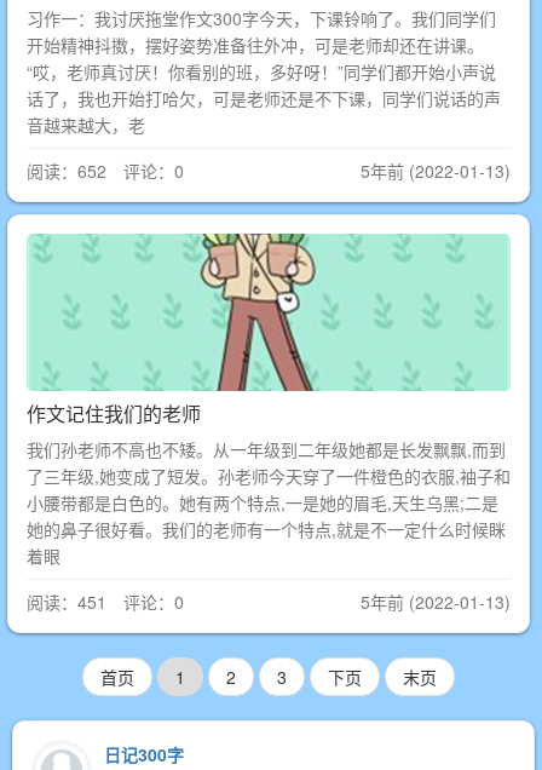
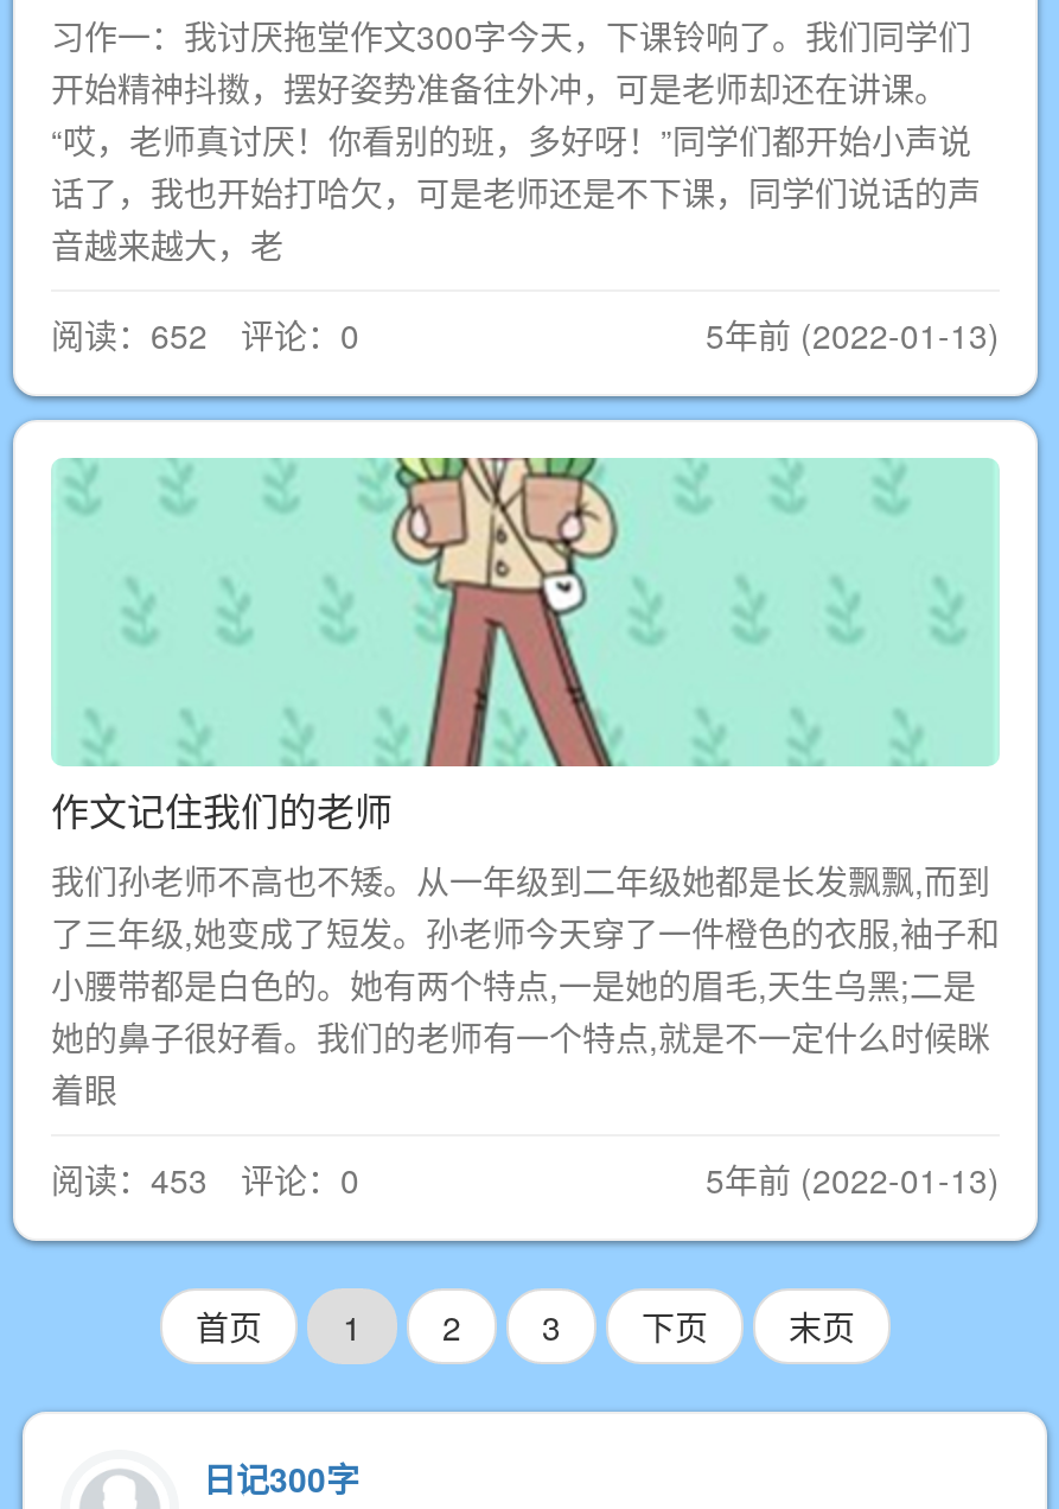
- 阅读：451 评论：0
+ 阅读：453 评论：0
